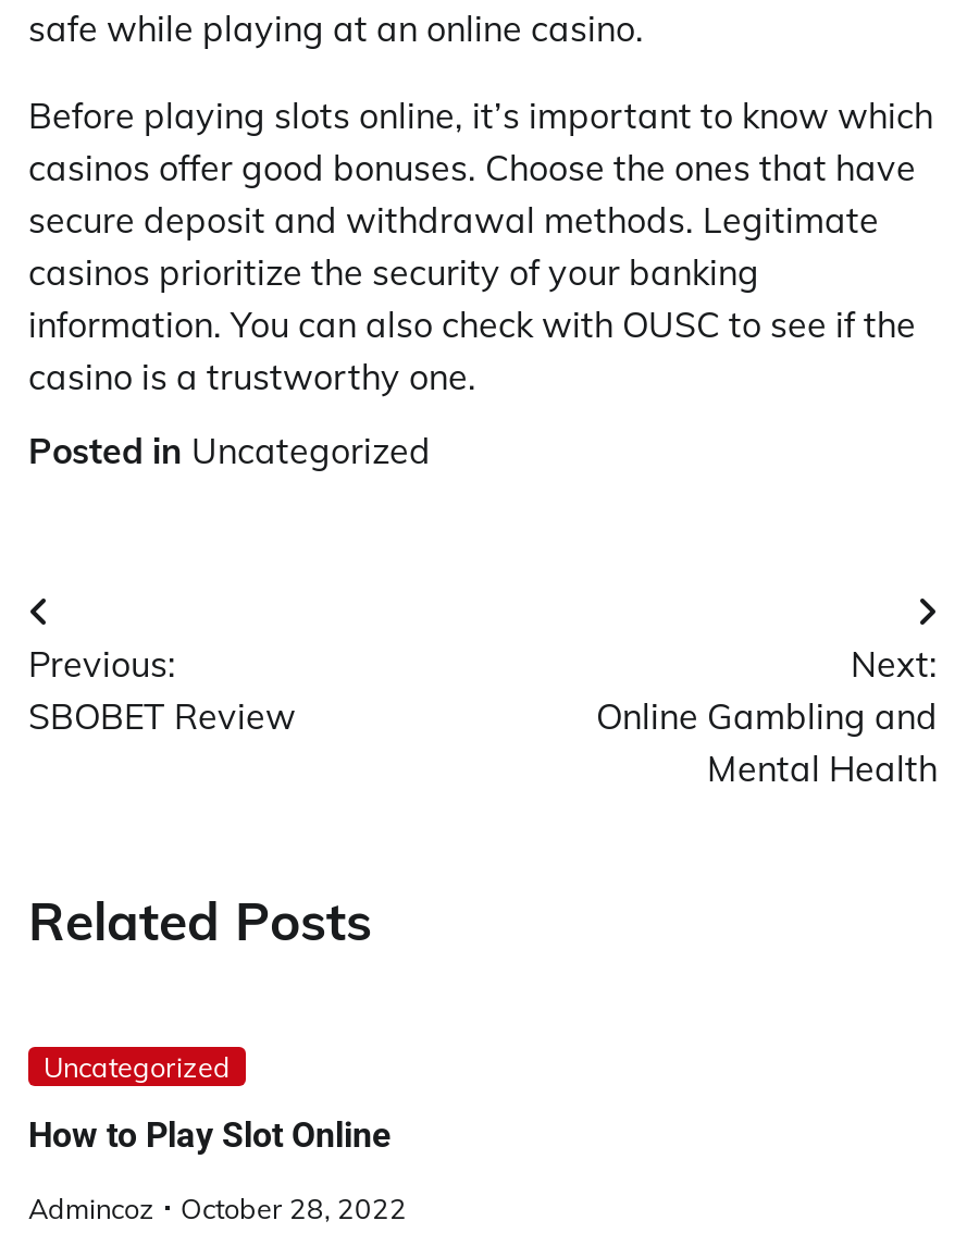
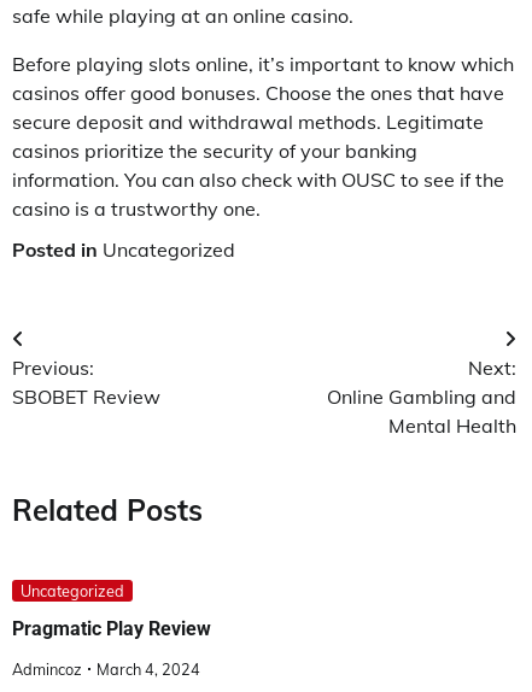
- How to Play Slot Online
+ Pragmatic Play Review

- Admincoz October 28, 2022
+ Admincoz March 4, 2024
